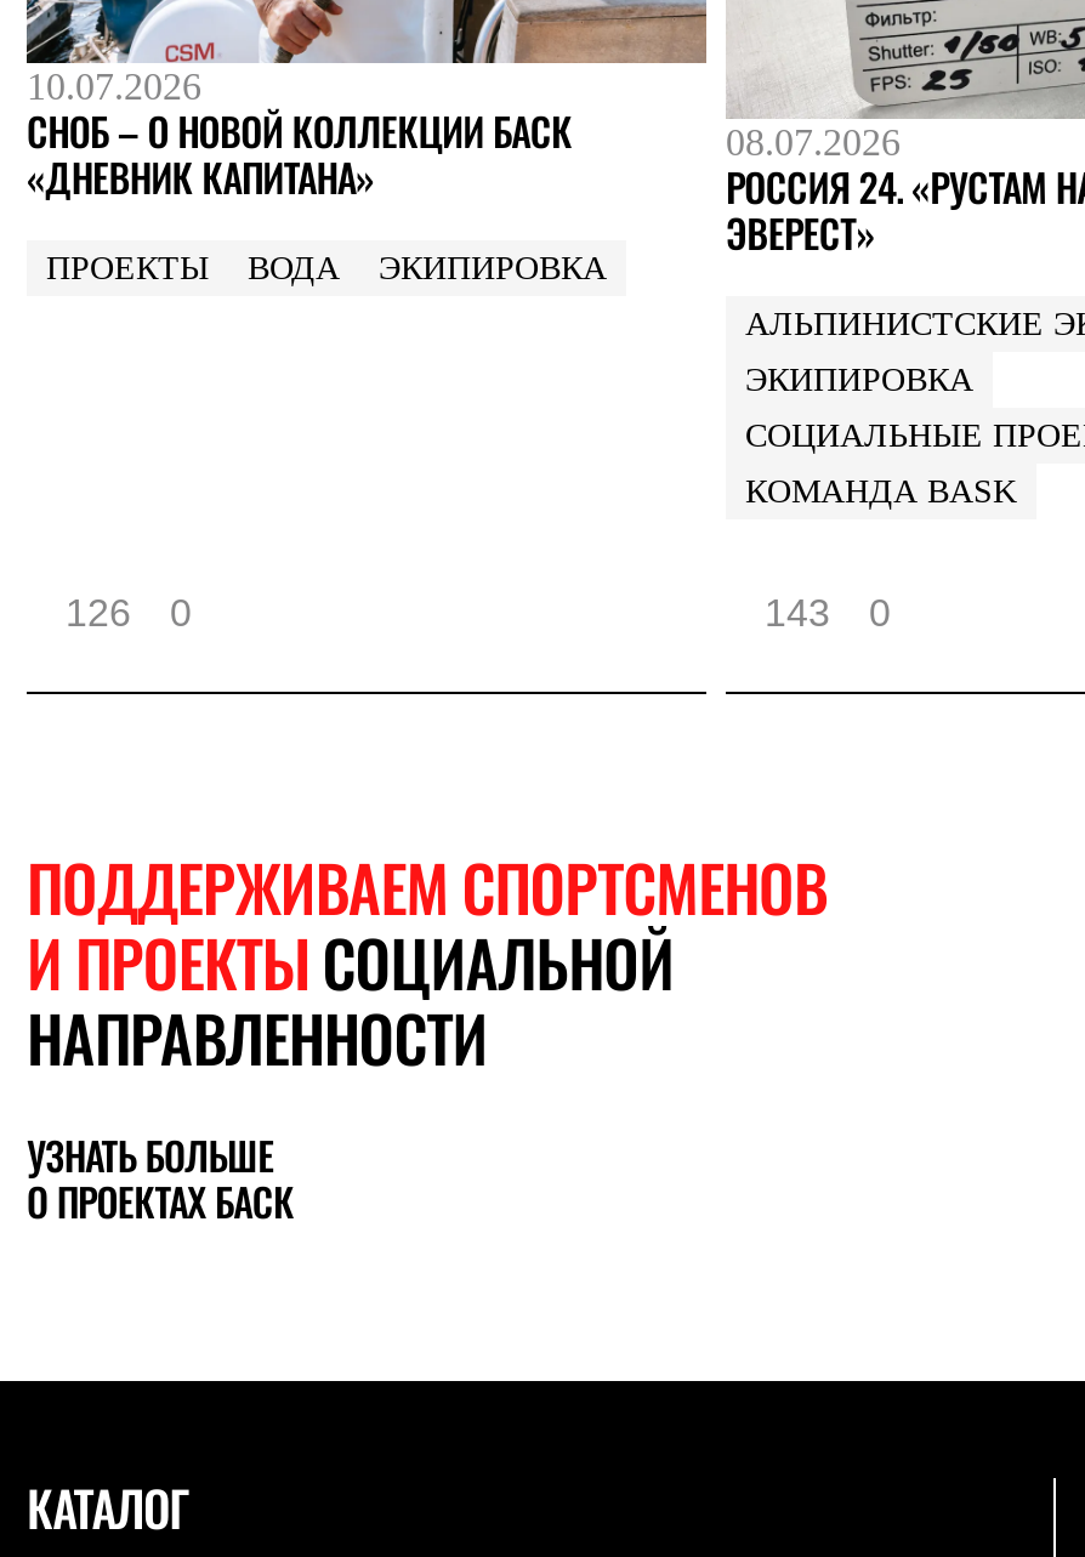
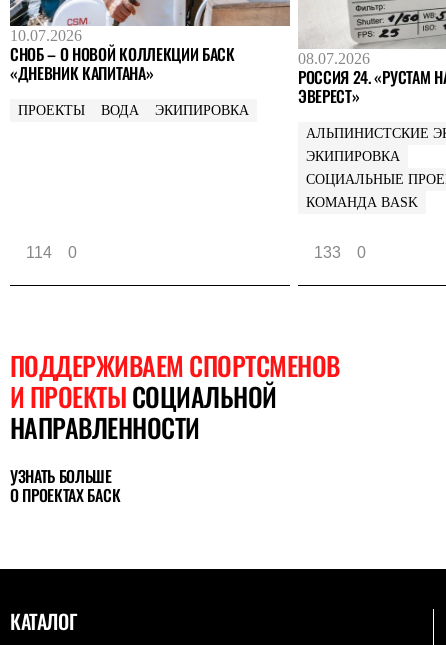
- 126 0
+ 114 0

- 143 0
+ 133 0
